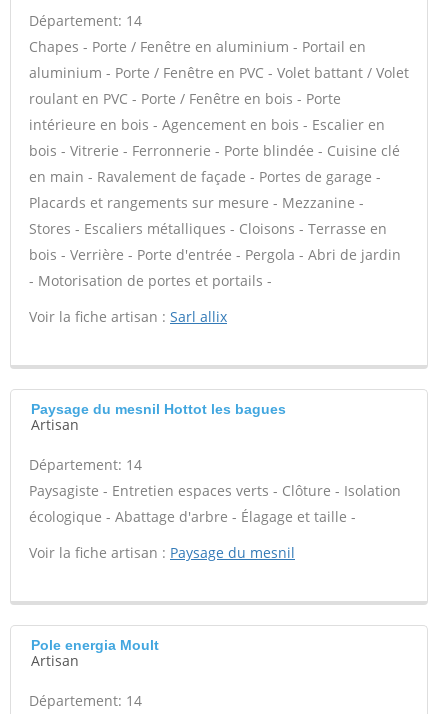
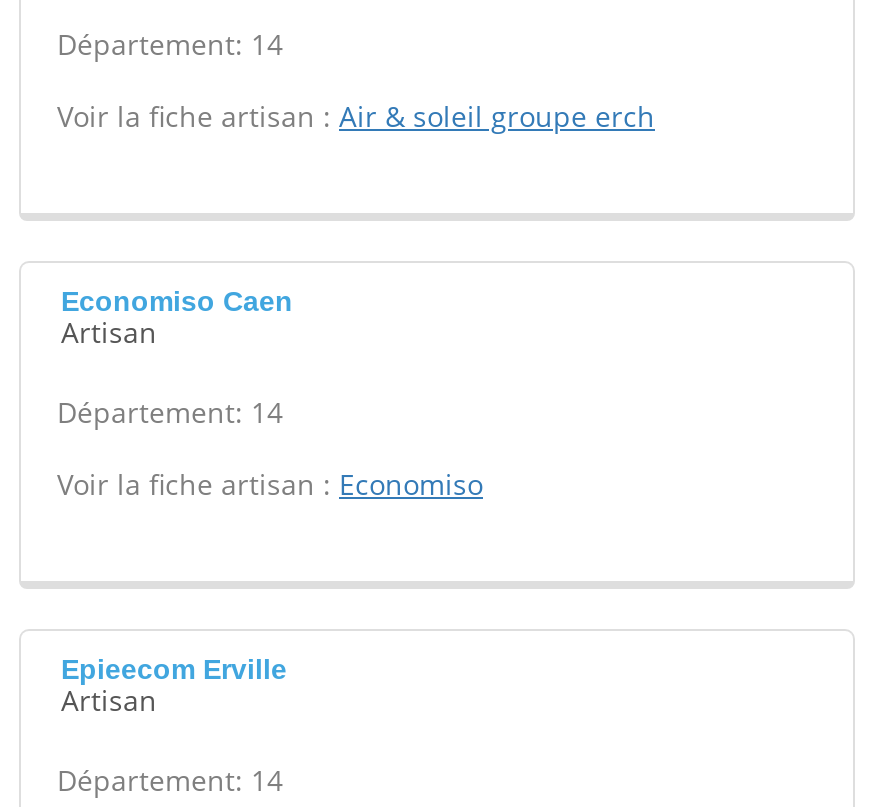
- Chapes - Porte / Fenêtre en aluminium - Portail en
- aluminium - Porte / Fenêtre en PVC - Volet battant / Volet
- roulant en PVC - Porte / Fenêtre en bois - Porte
- intérieure en bois - Agencement en bois - Escalier en
- bois - Vitrerie - Ferronnerie - Porte blindée - Cuisine clé
- en main - Ravalement de façade - Portes de garage -
- Placards et rangements sur mesure - Mezzanine -
- Stores - Escaliers métalliques - Cloisons - Terrasse en
- bois - Verrière - Porte d'entrée - Pergola - Abri de jardin
- - Motorisation de portes et portails -
- Voir la fiche artisan : Sarl allix
+ Voir la fiche artisan : Air & soleil groupe erch

- Paysage du mesnil Hottot les bagues
+ Economiso Caen

- Paysagiste - Entretien espaces verts - Clôture - Isolation
- écologique - Abattage d'arbre - Élagage et taille -
- Voir la fiche artisan : Paysage du mesnil
+ Voir la fiche artisan : Economiso

- Pole energia Moult
+ Epieecom Erville
